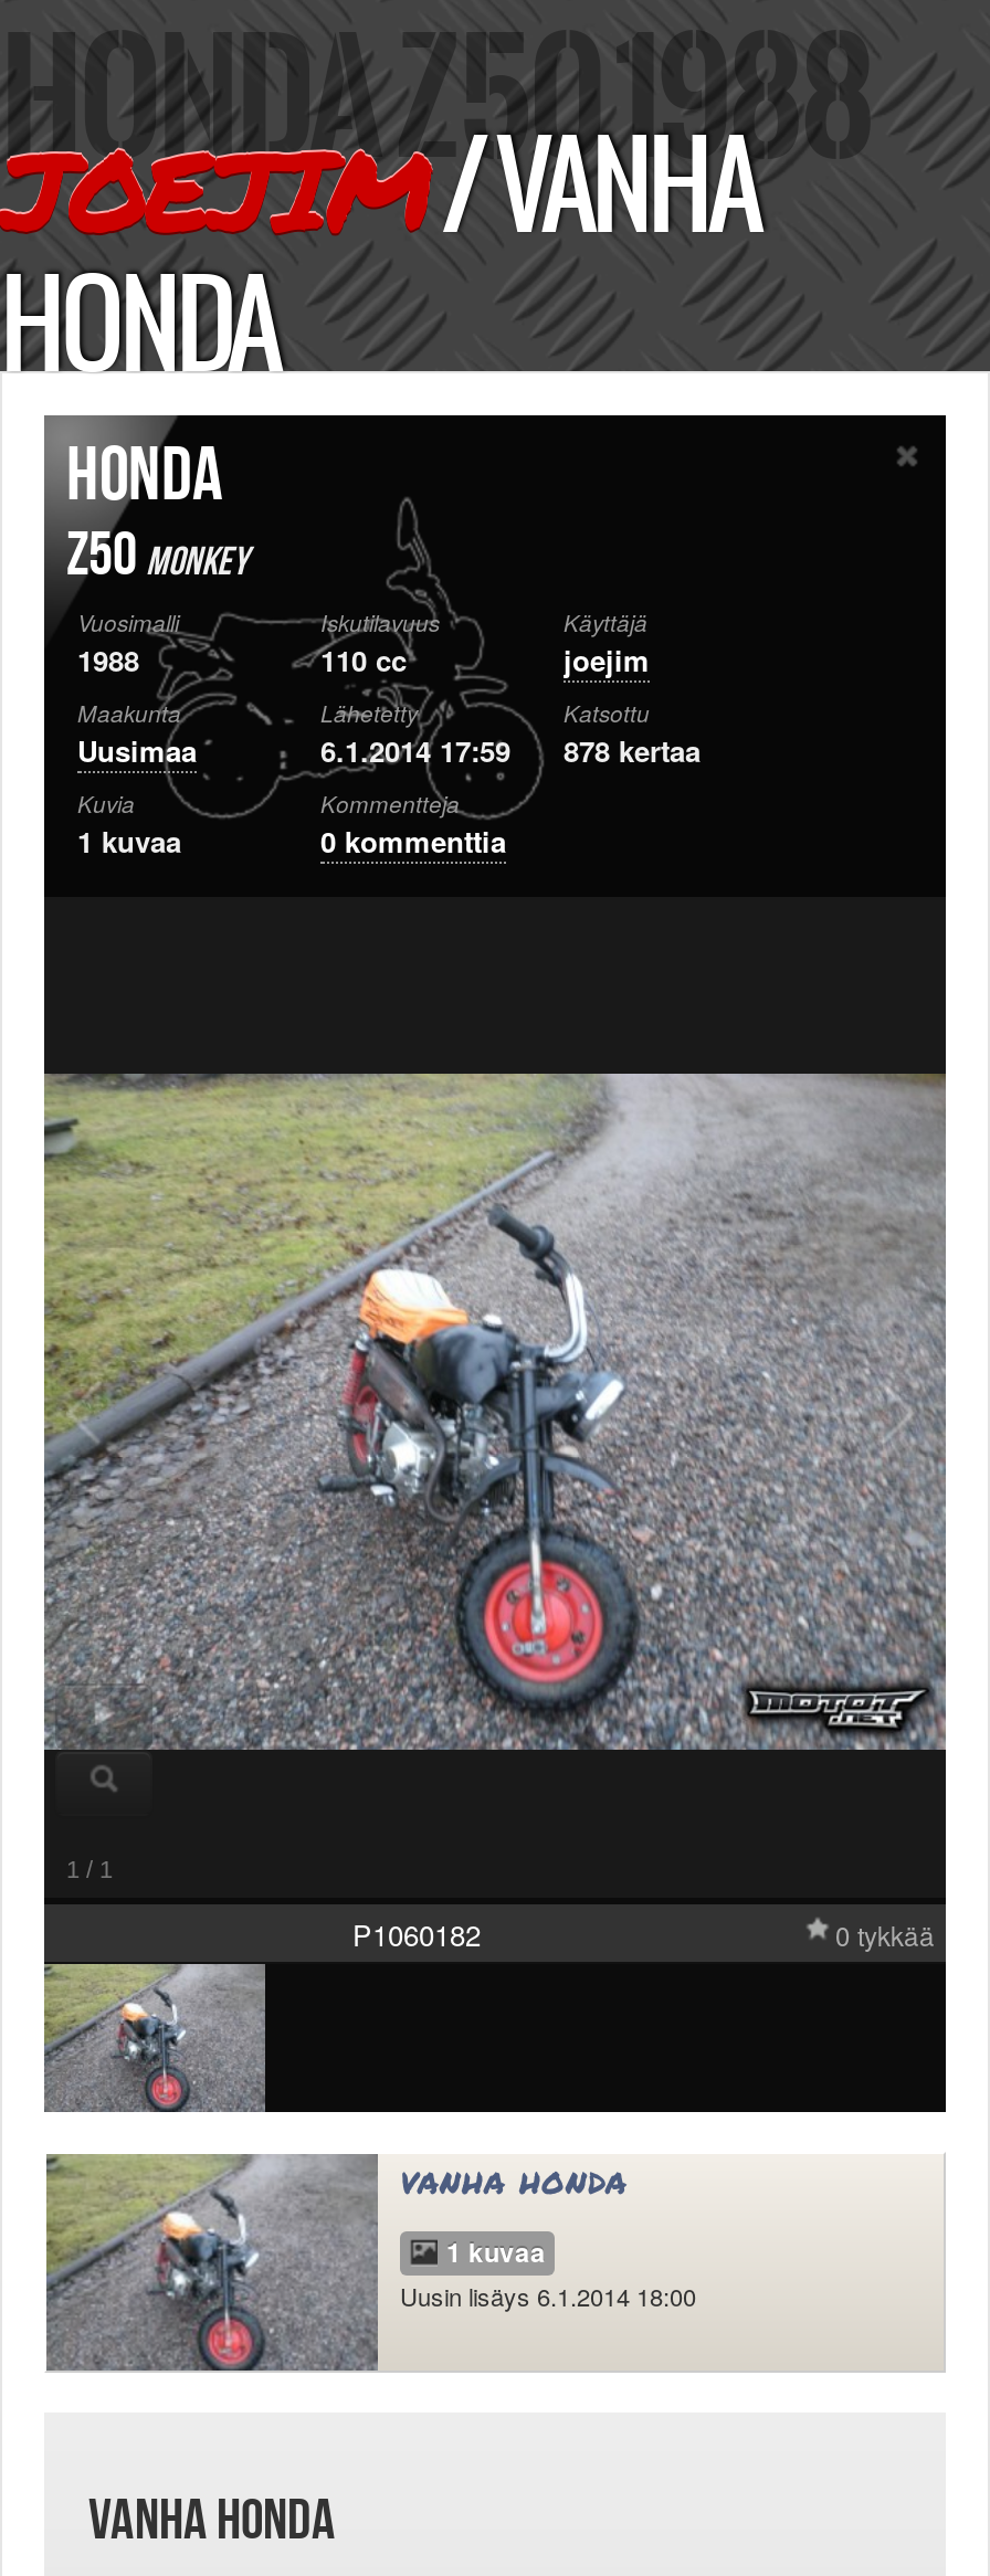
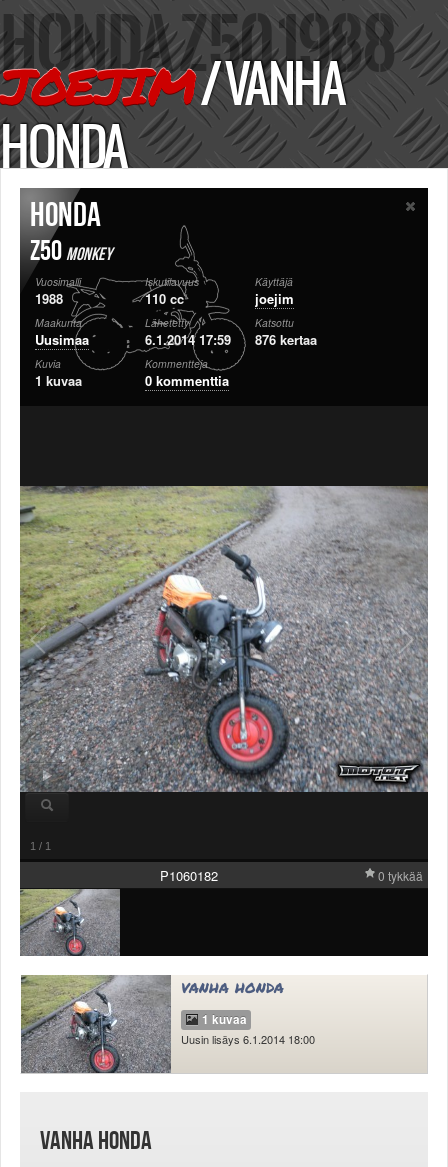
- 6.1.2014 17:59 878 kertaa
+ 6.1.2014 17:59 876 kertaa
